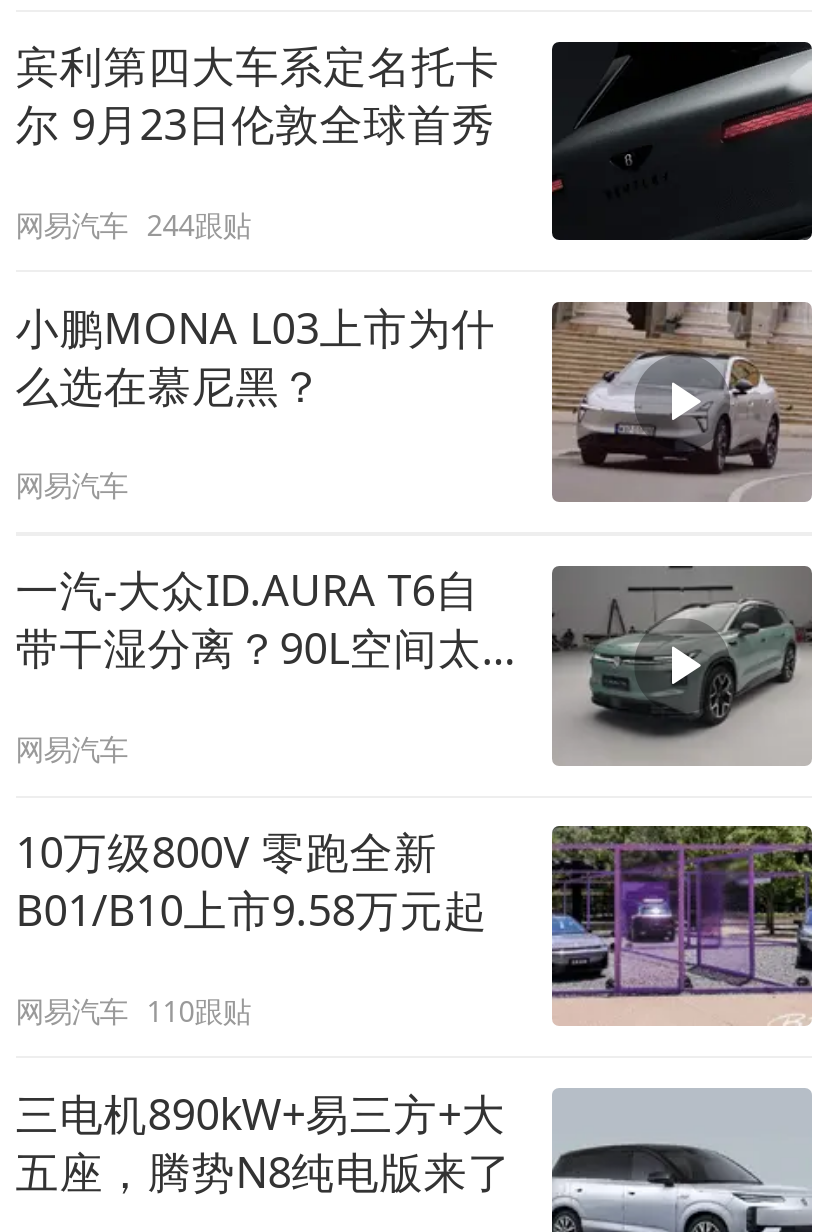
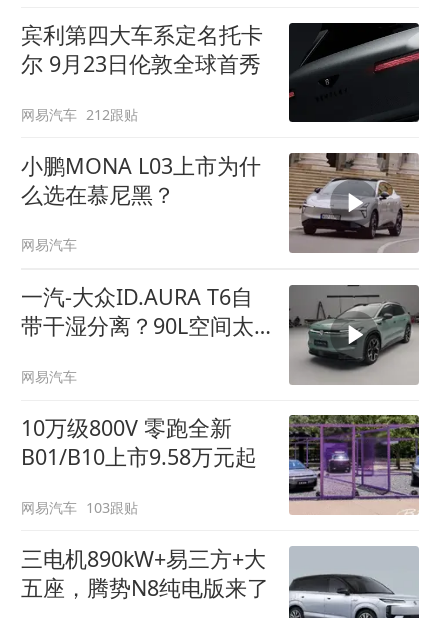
- 网易汽车 244跟贴
+ 网易汽车 212跟贴

- 网易汽车 110跟贴
+ 网易汽车 103跟贴
